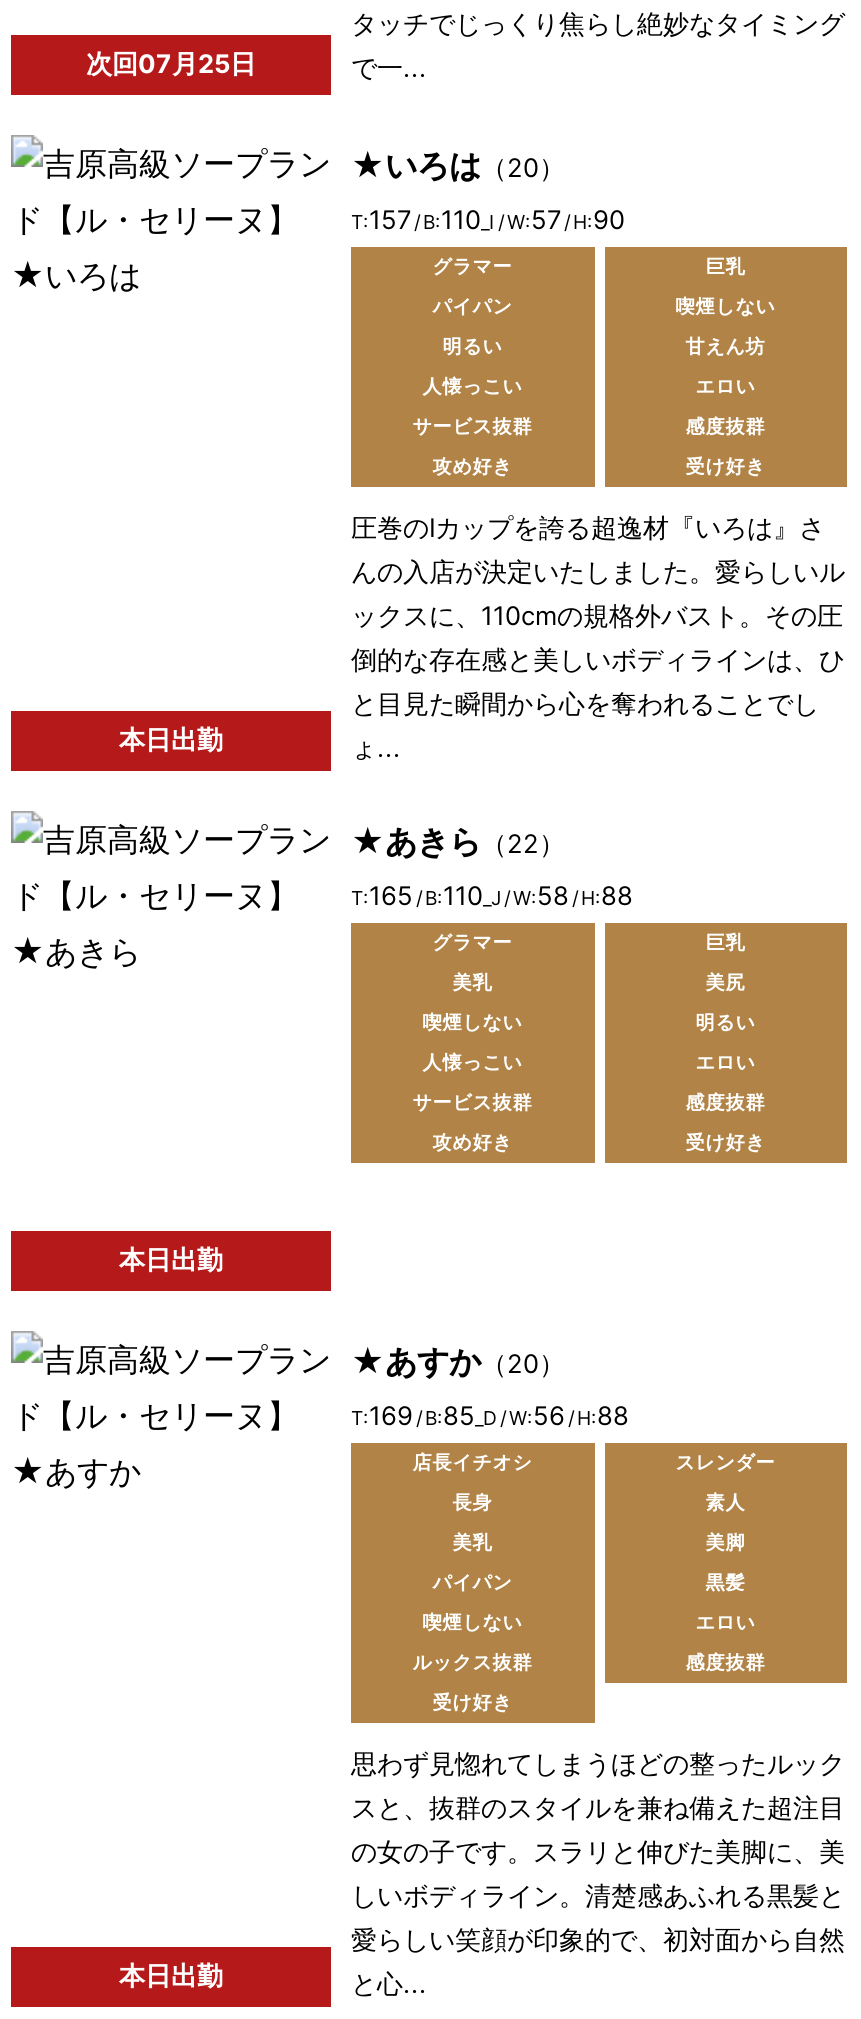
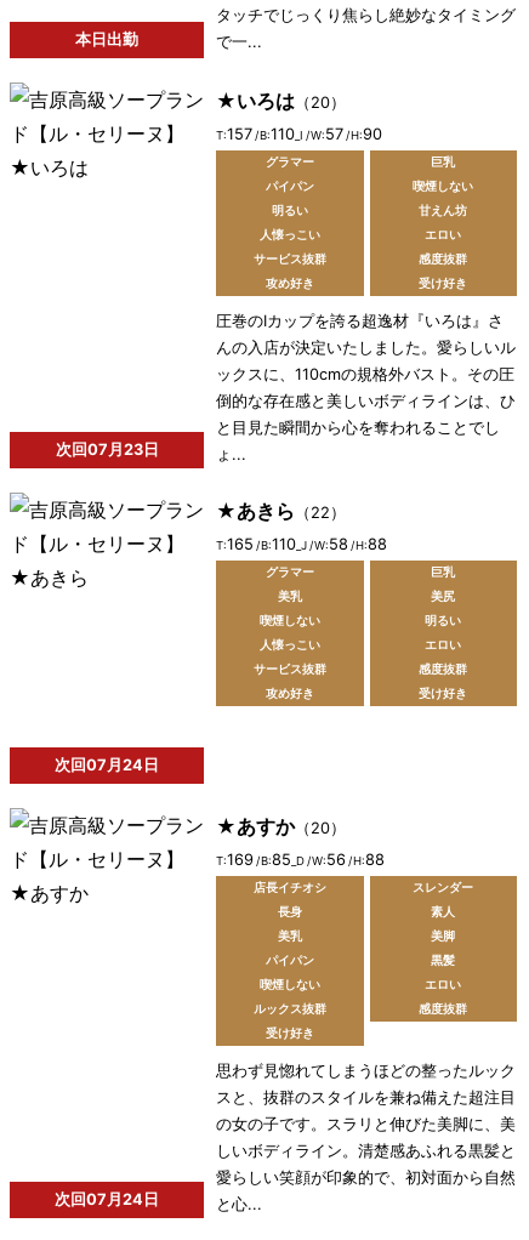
- 次回07月25日
+ 本日出勤

- 本日出勤
+ 次回07月23日

- 本日出勤
+ 次回07月24日

- 本日出勤
+ 次回07月24日
